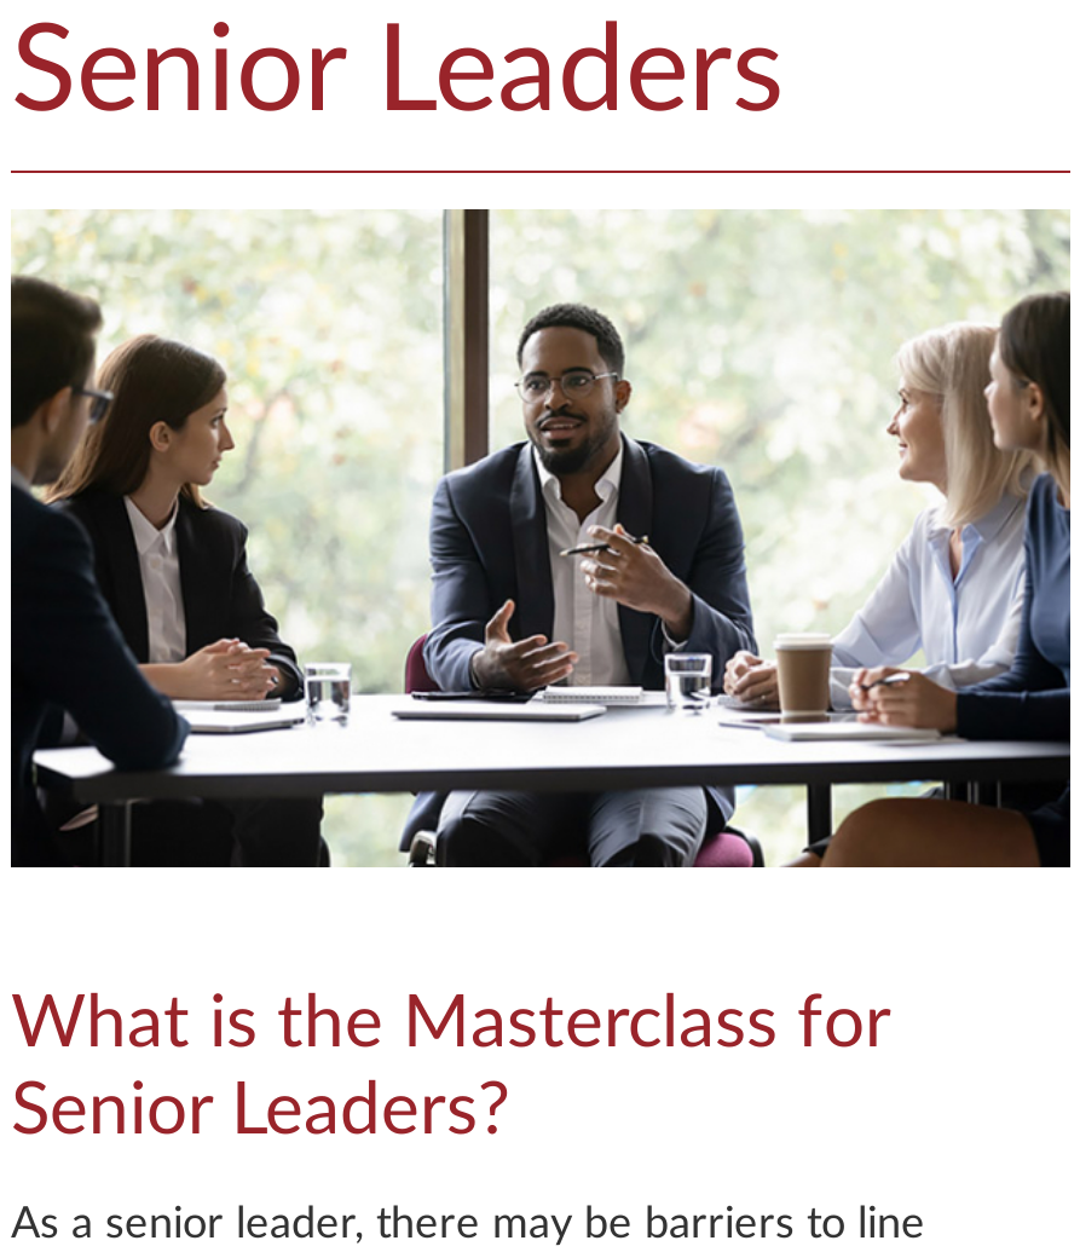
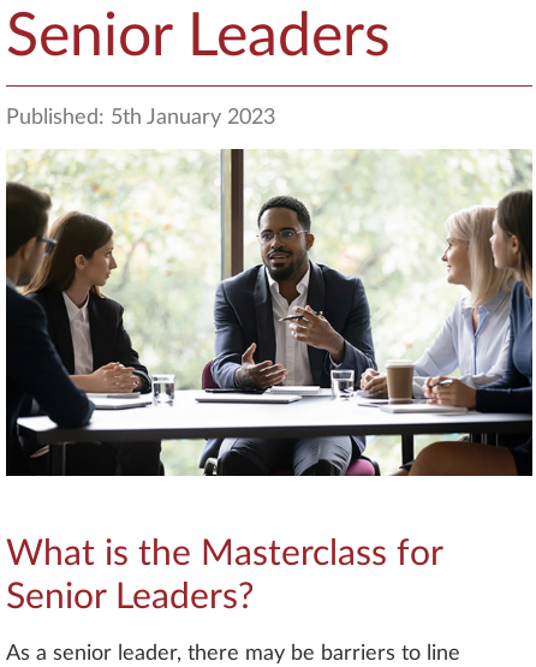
+ Published: 5th January 2023
